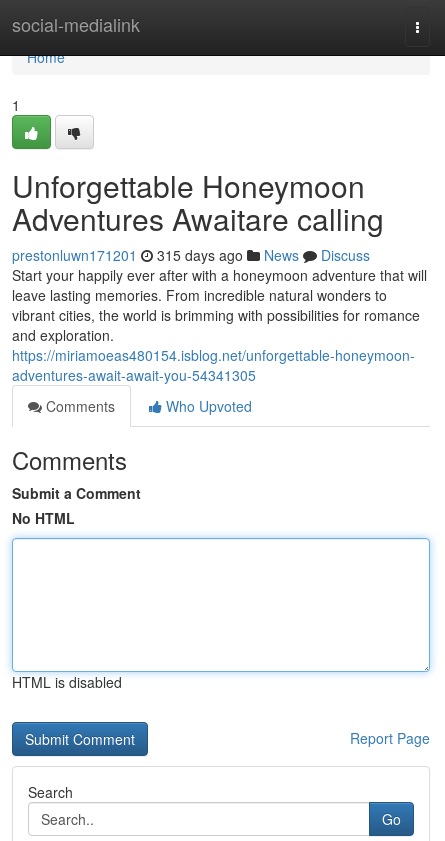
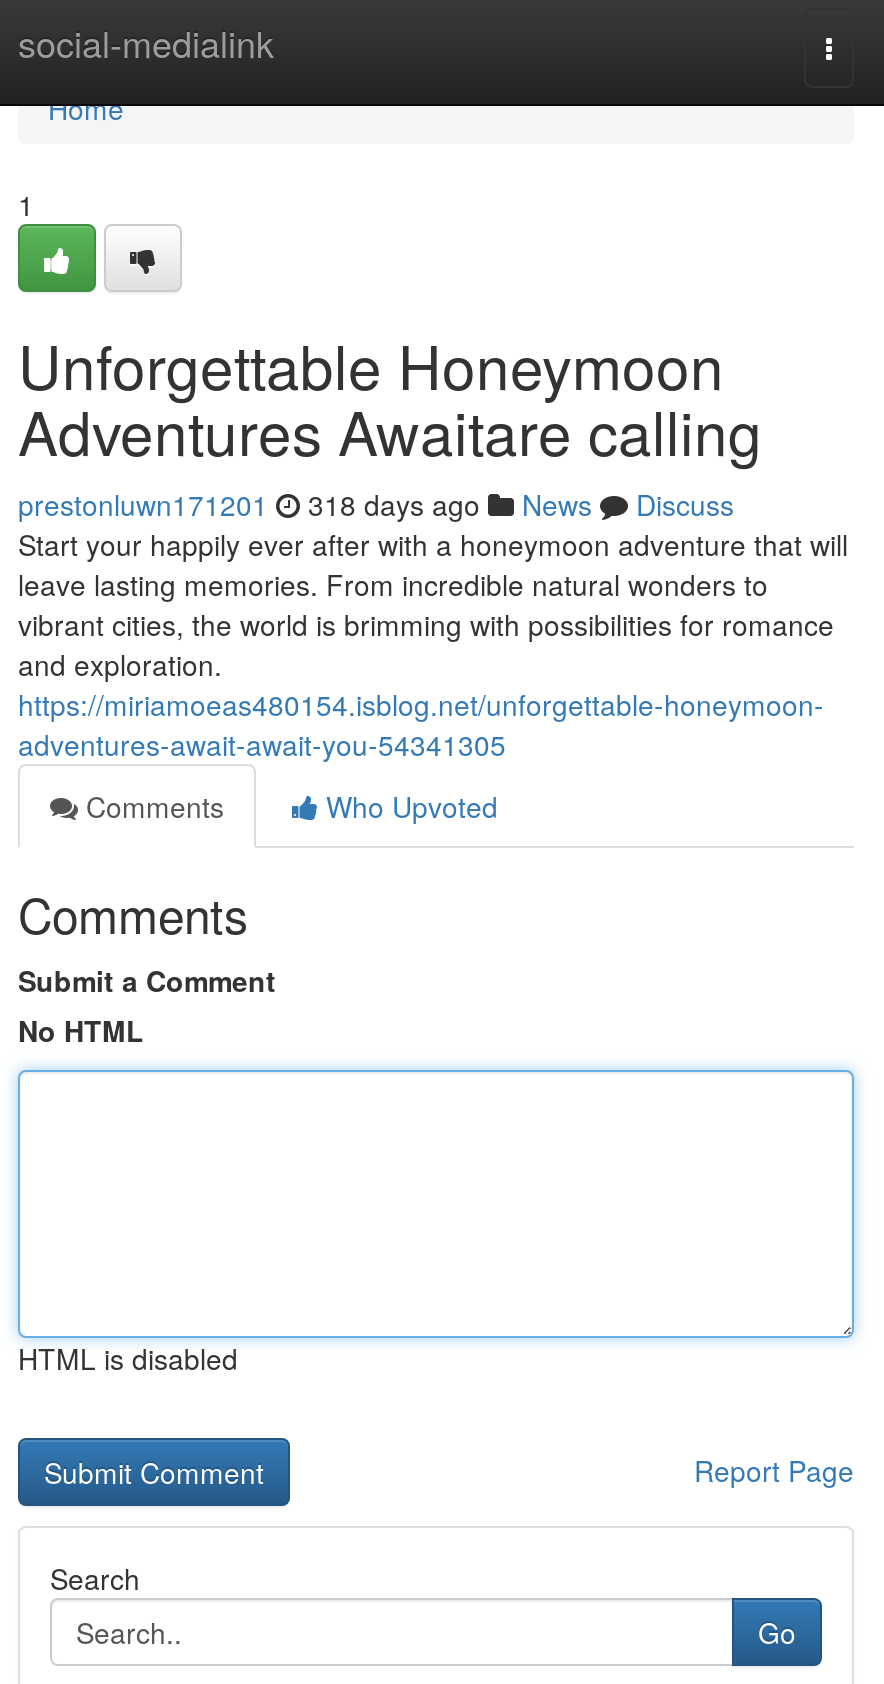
- prestonluwn171201 315 days ago News Discuss
+ prestonluwn171201 318 days ago News Discuss
